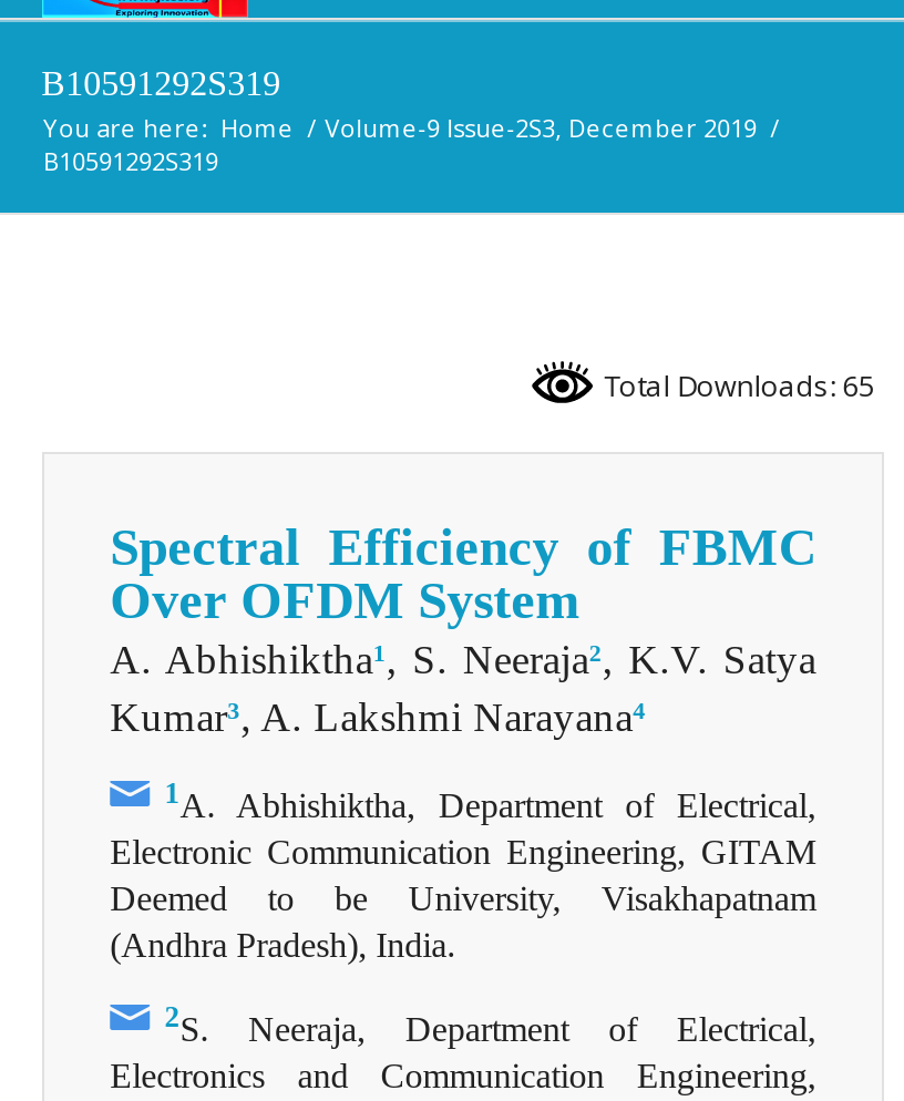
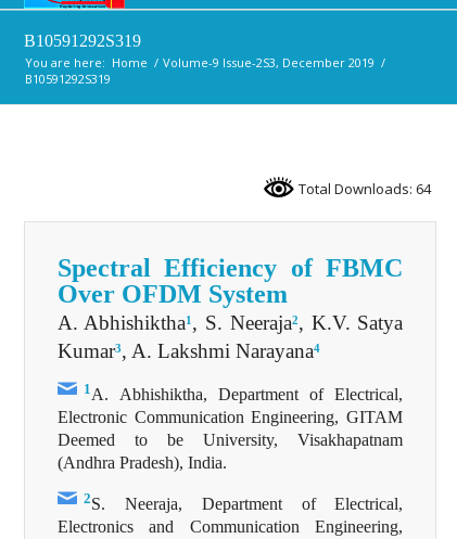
- Total Downloads: 65
+ Total Downloads: 64
